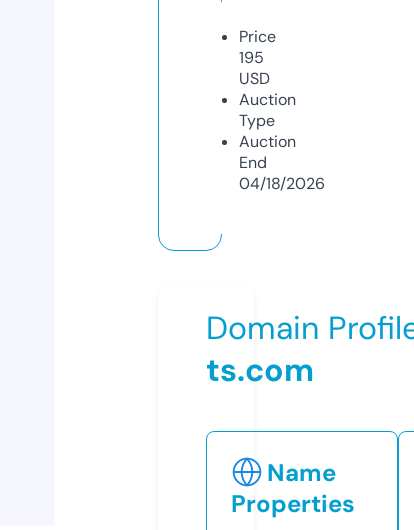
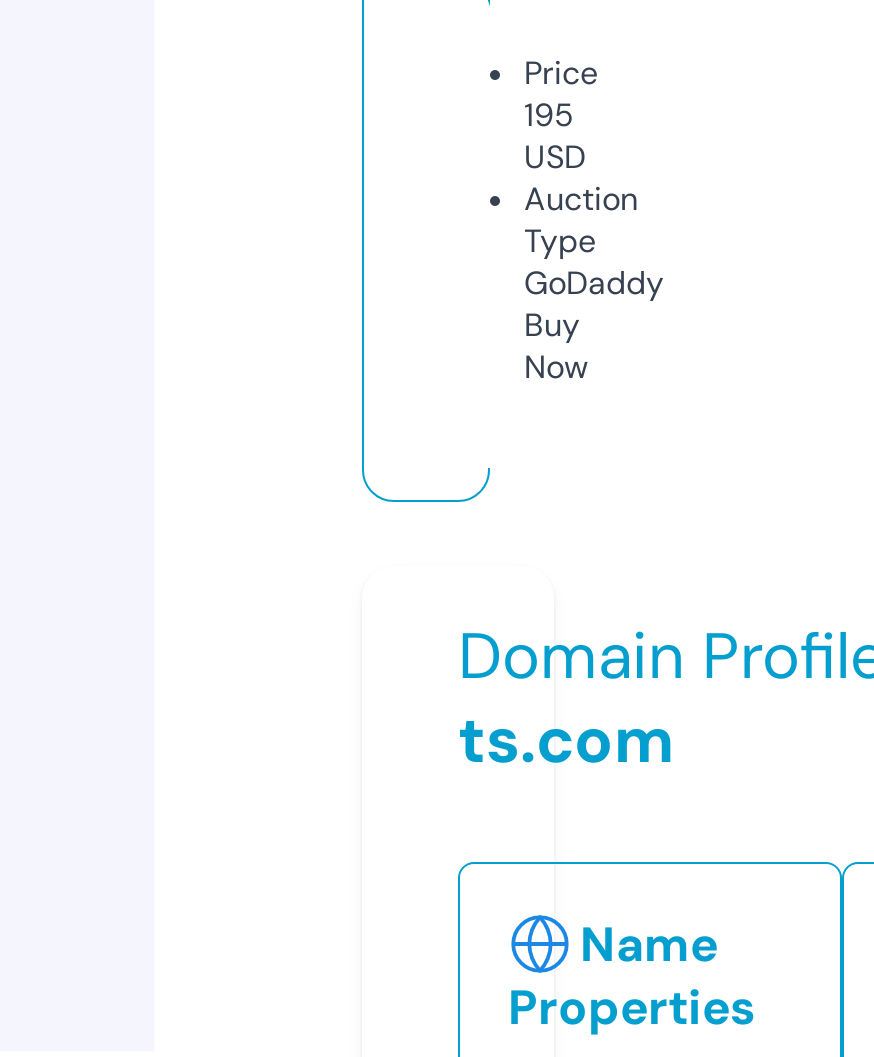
- Auction
- End
- 04/18/2026
+ GoDaddy
+ Buy
+ Now
